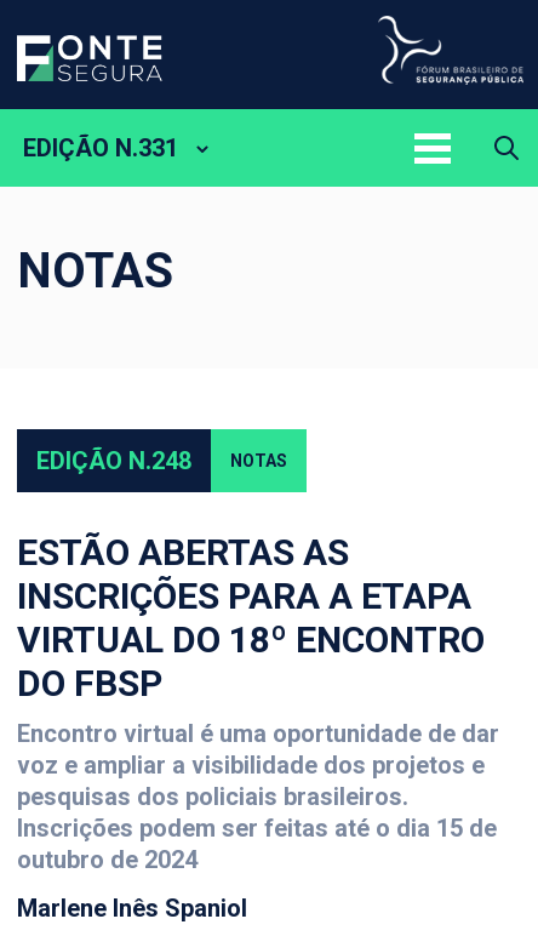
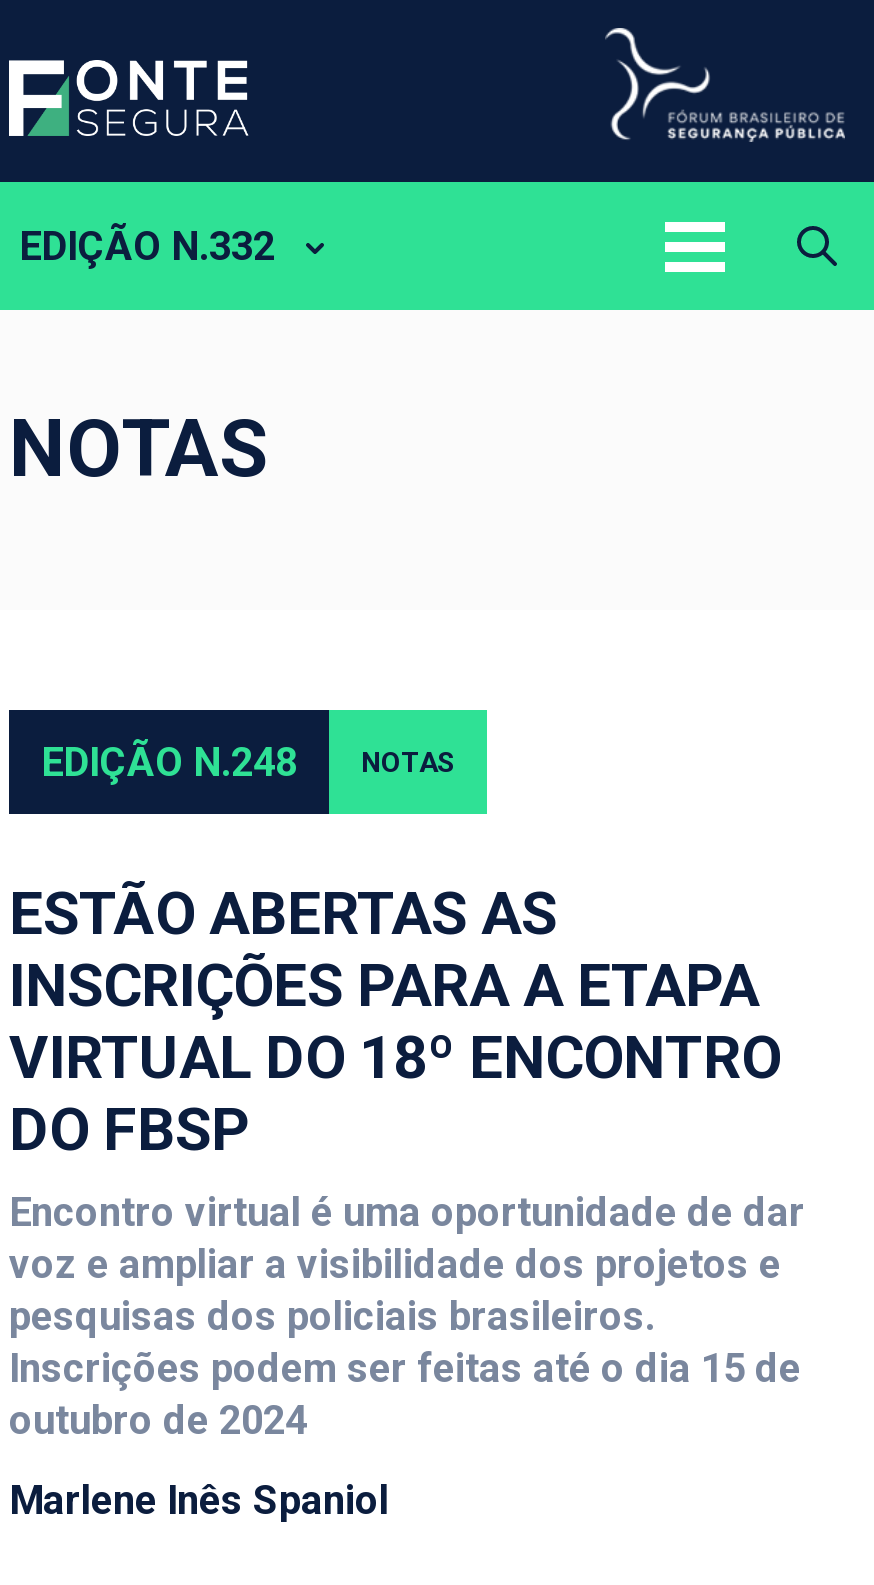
- EDIÇÃO N.331
+ EDIÇÃO N.332
